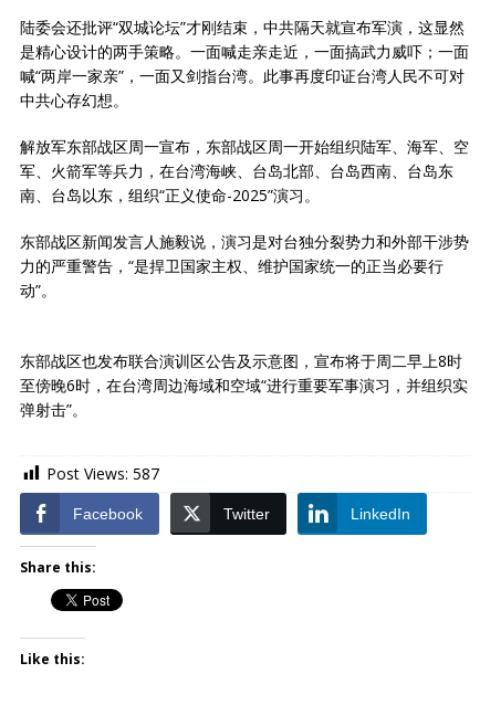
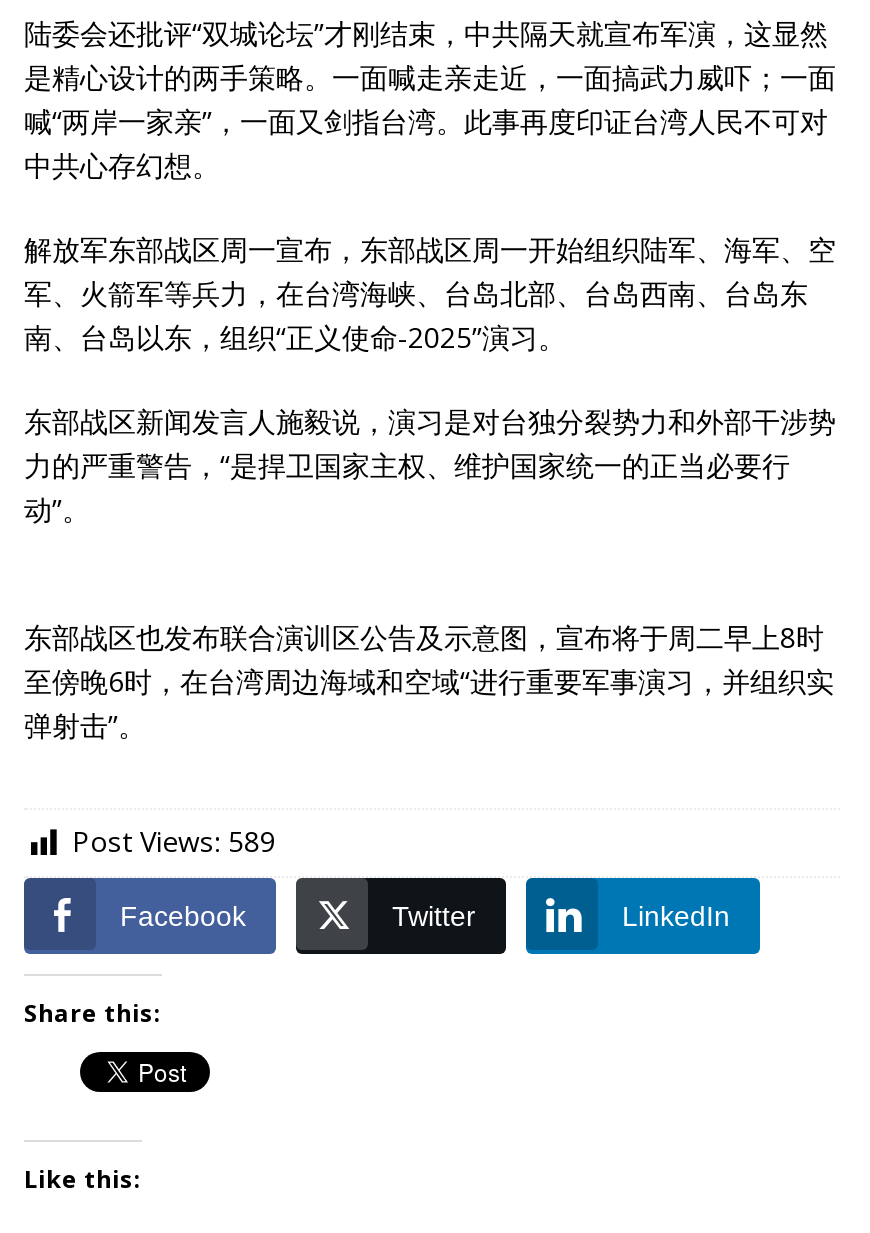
- Post Views: 587
+ Post Views: 589
